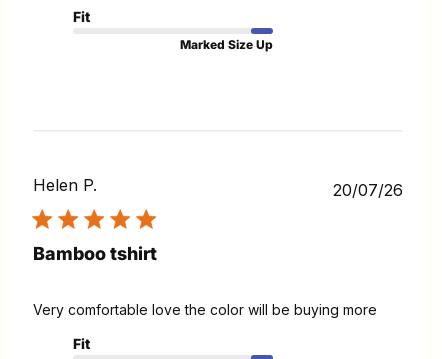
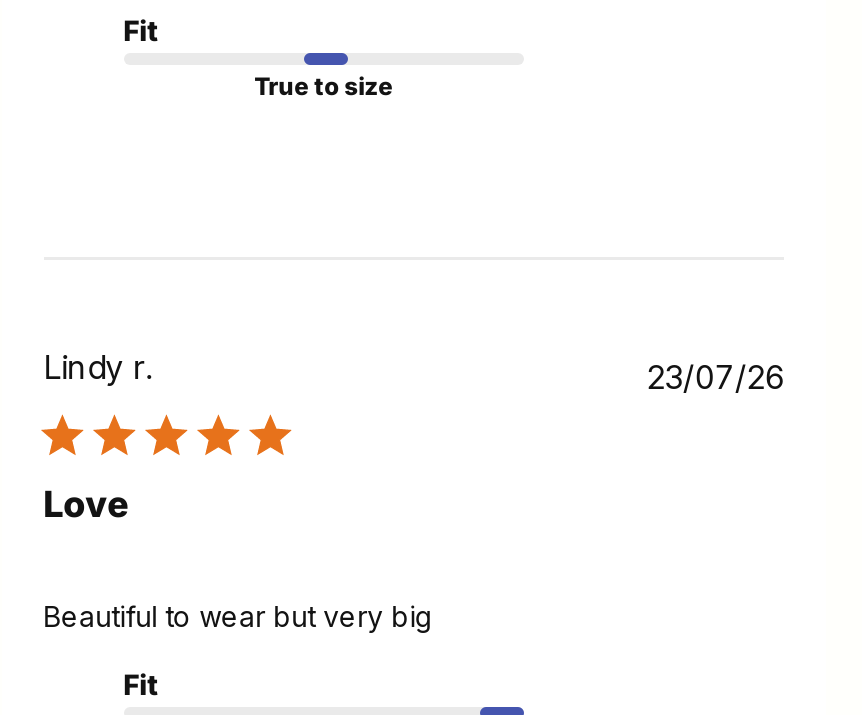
- Marked Size Up
+ True to size

- Helen P.
+ Lindy r.

- 20/07/26
+ 23/07/26

- Bamboo tshirt
+ Love

- Very comfortable love the color will be buying more
+ Beautiful to wear but very big
